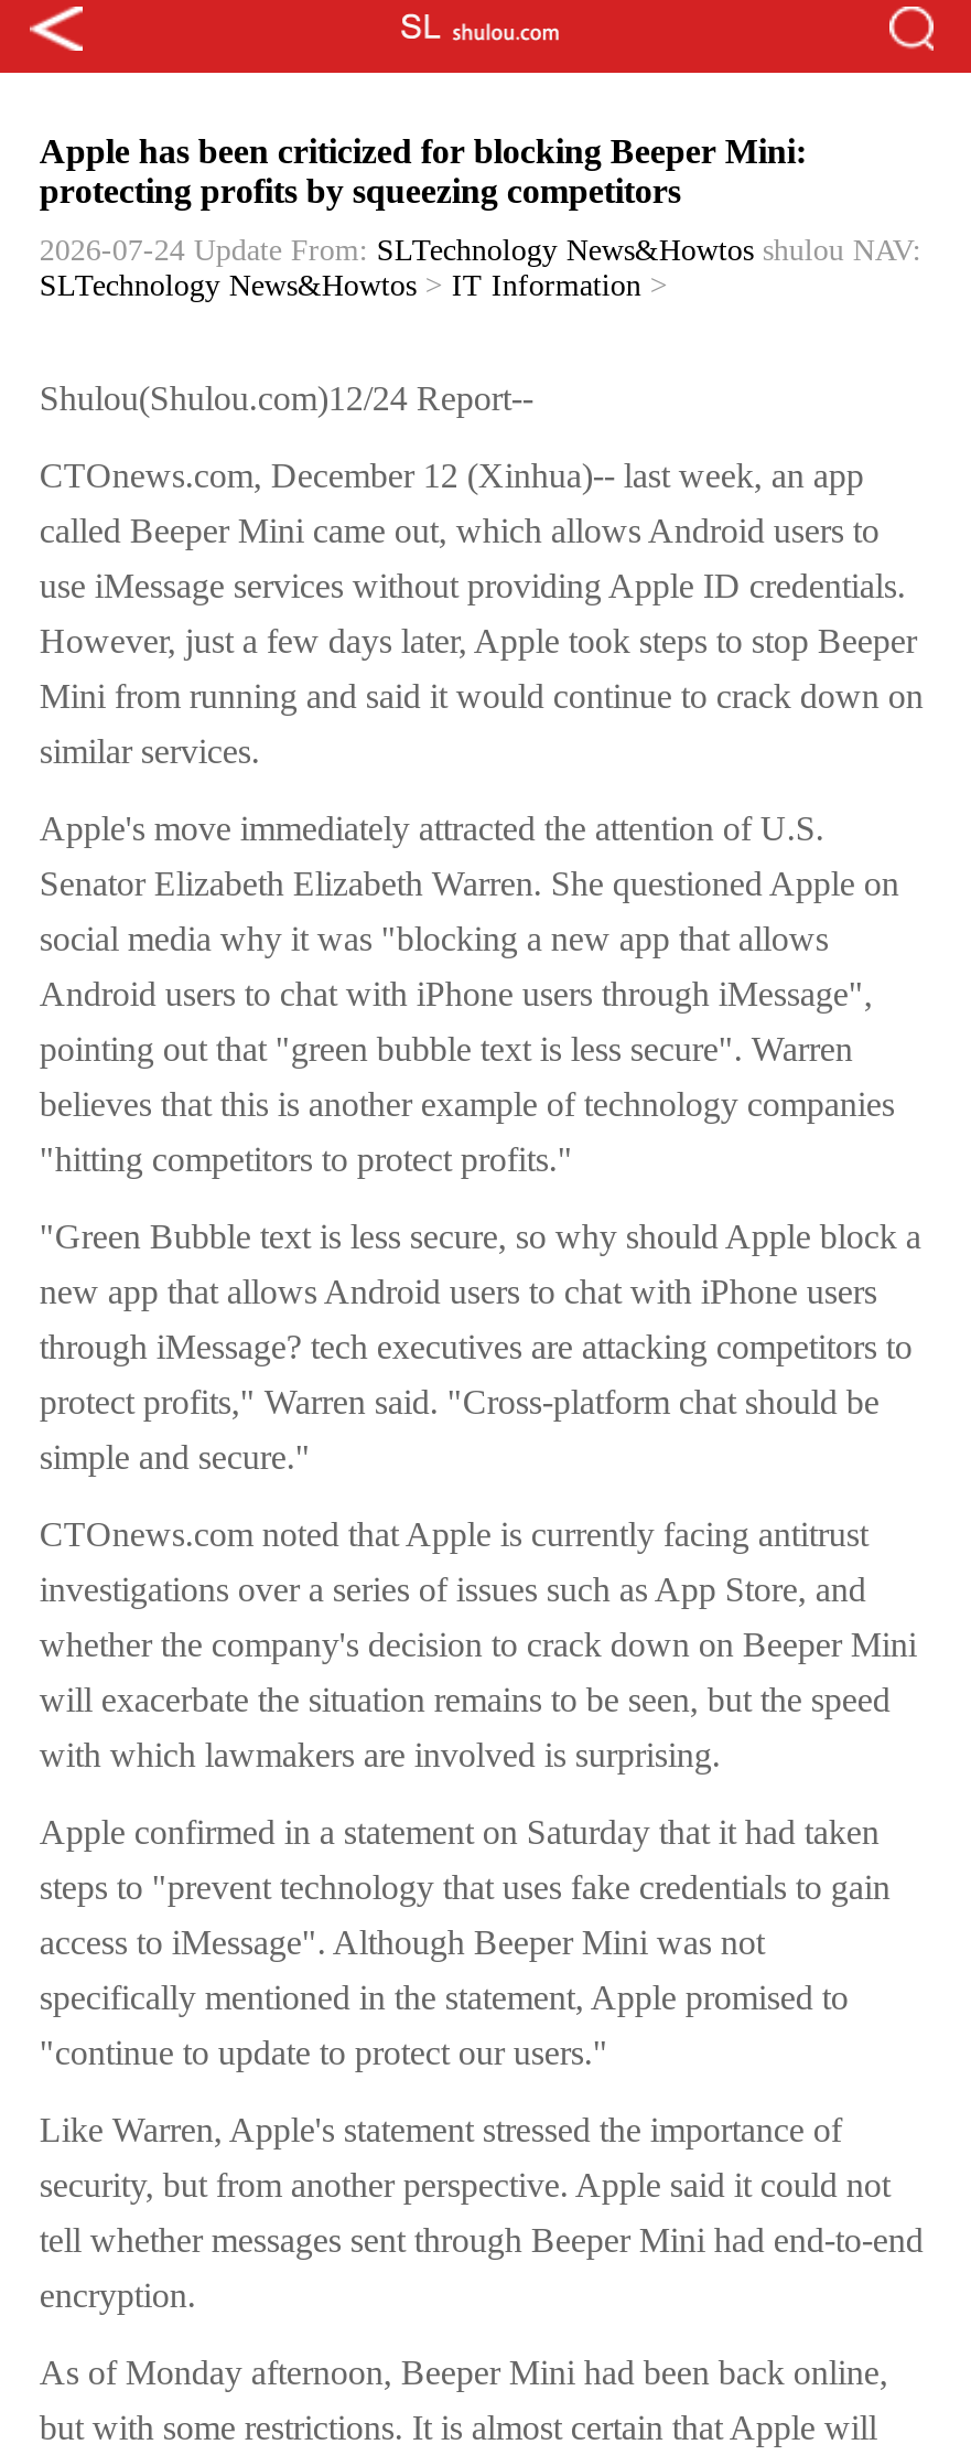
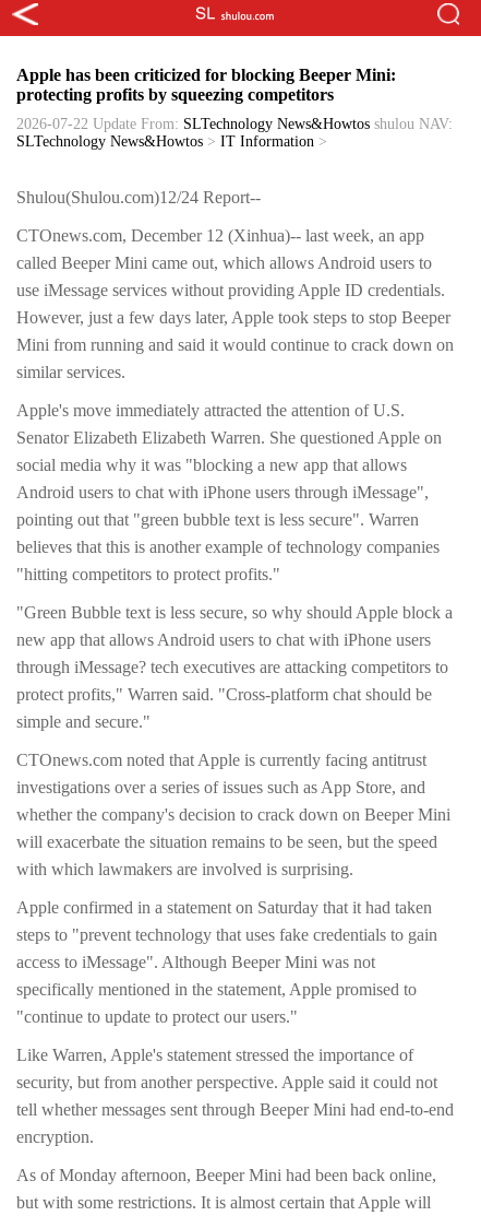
- 2026-07-24 Update From: SLTechnology News&Howtos shulou NAV:
+ 2026-07-22 Update From: SLTechnology News&Howtos shulou NAV:
